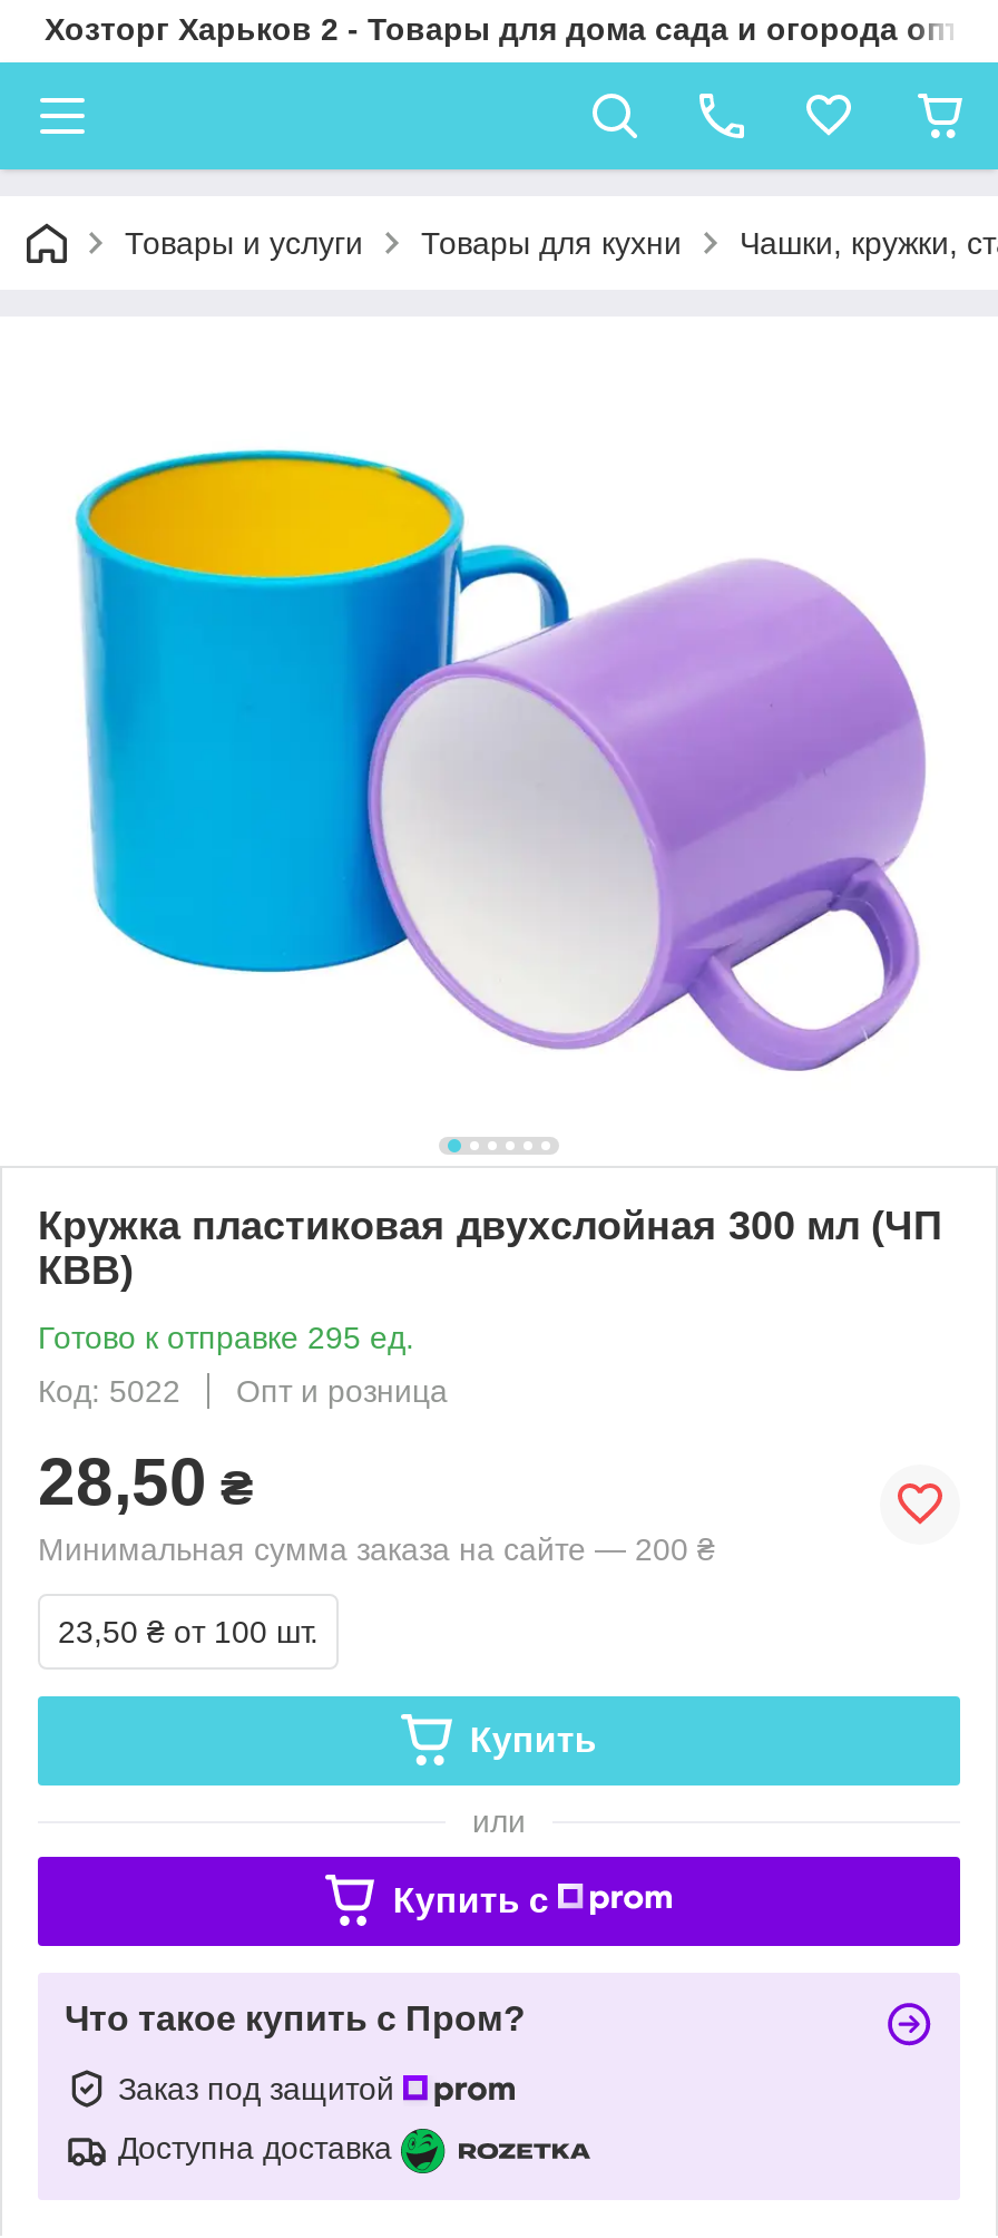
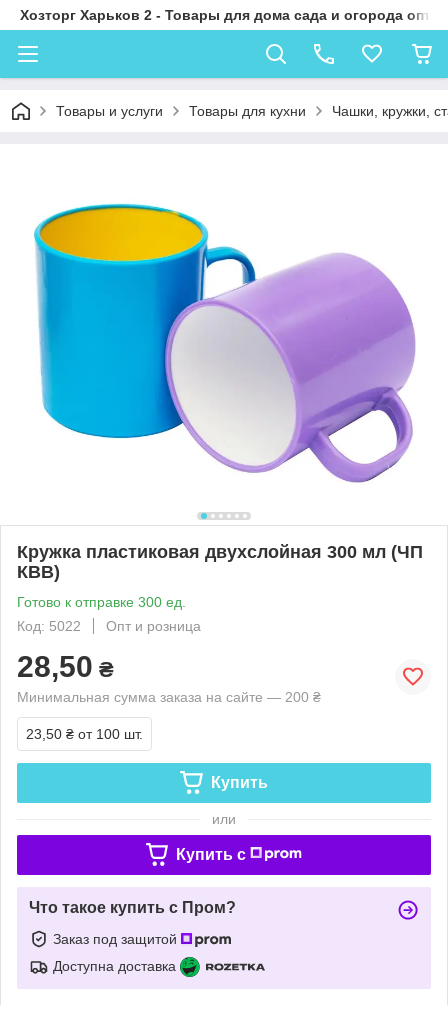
- Готово к отправке 295 ед.
+ Готово к отправке 300 ед.
